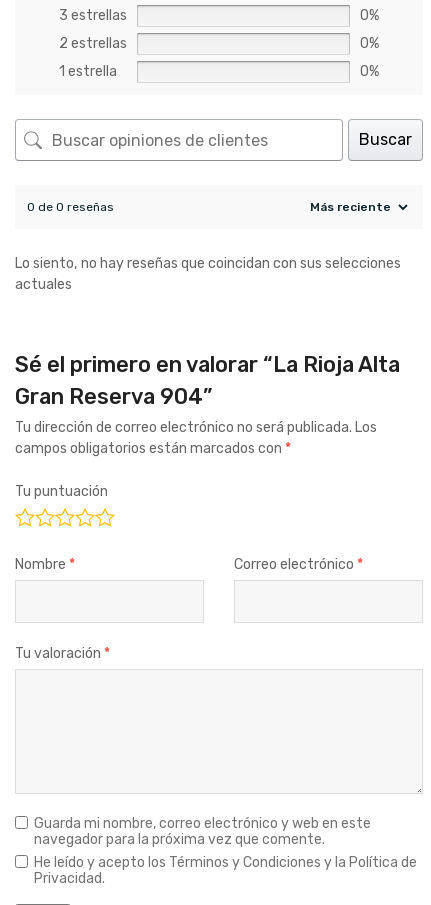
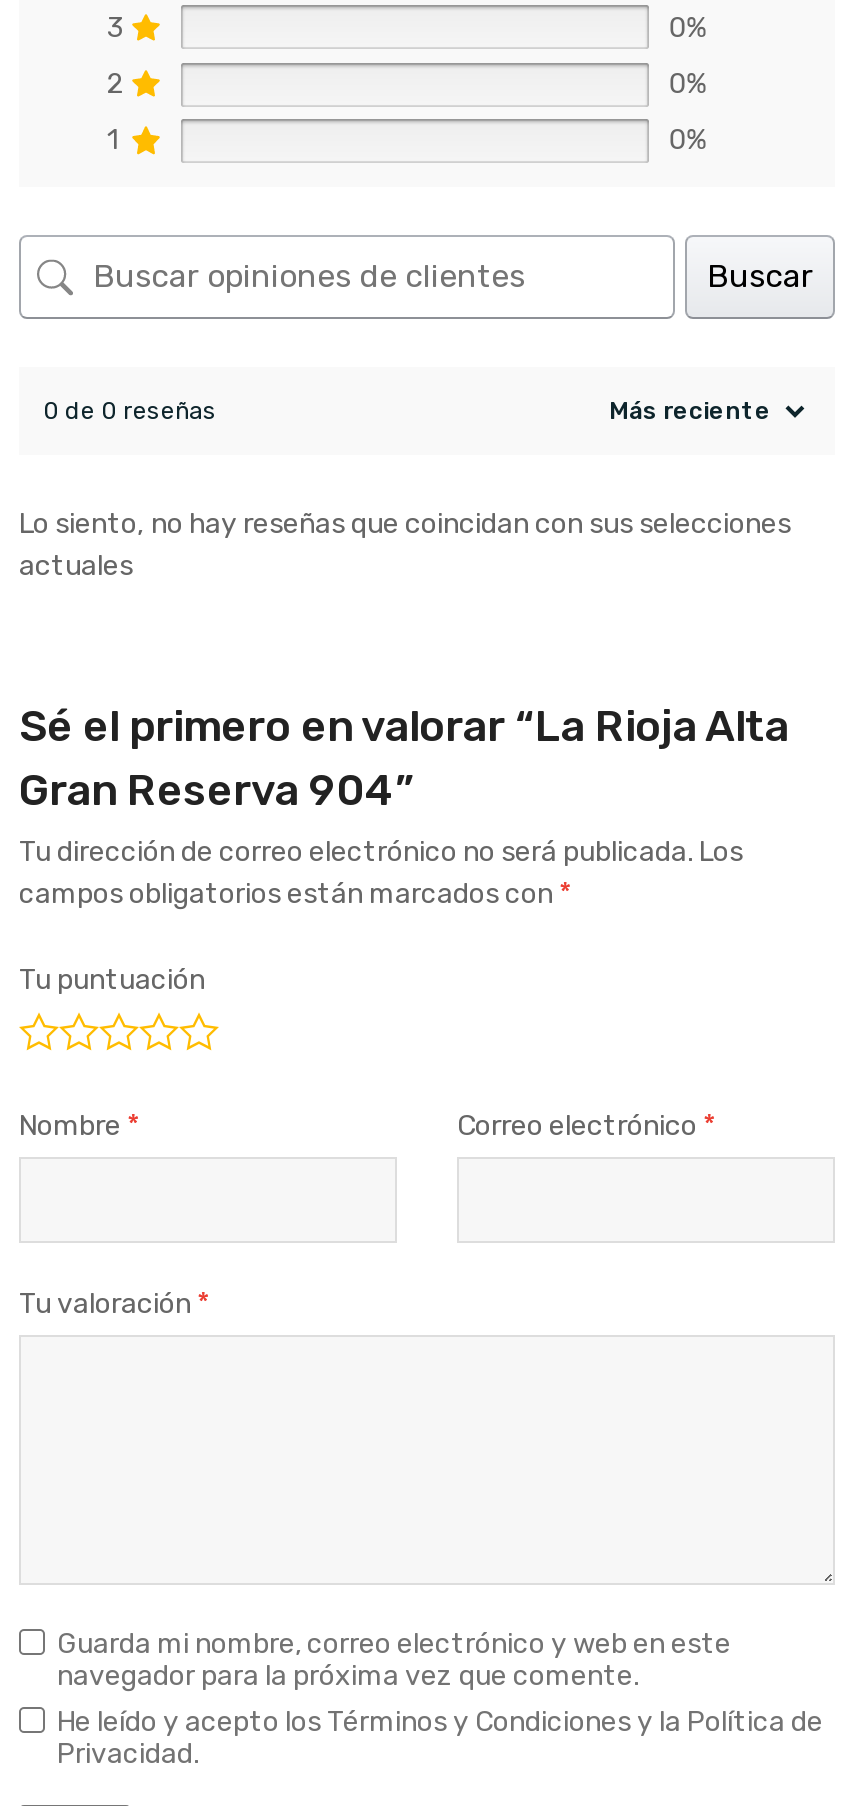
- 3 estrellas
+ 3

- 2 estrellas
+ 2

- 1 estrella
+ 1
